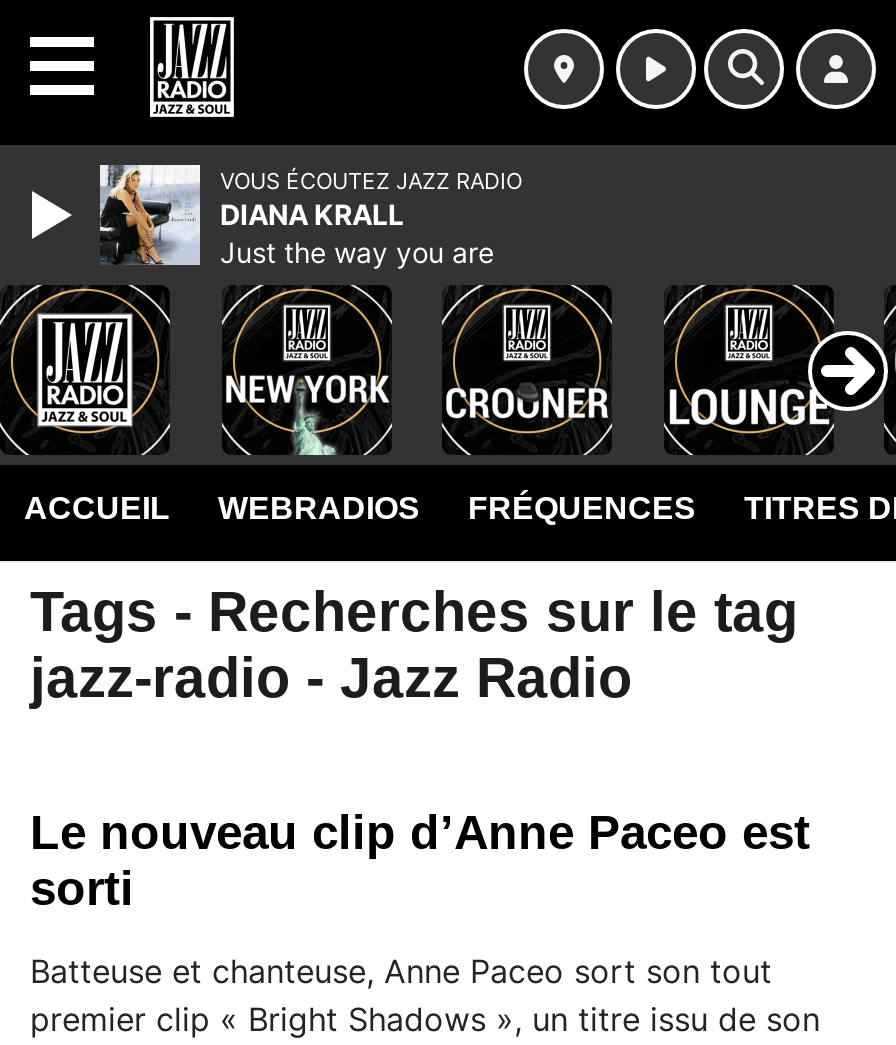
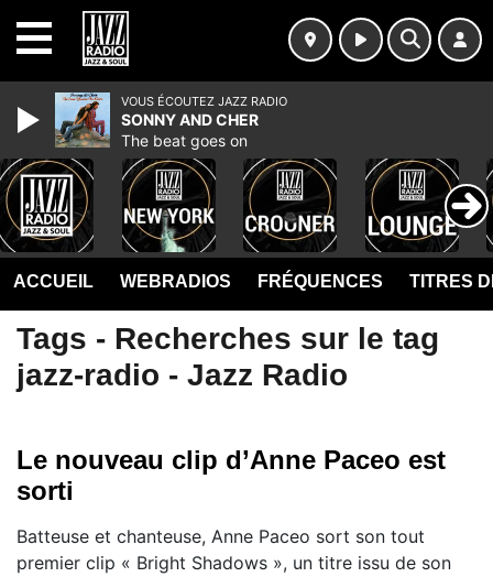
- [image]
- DIANA KRALL
- Just the way you are
+ [image]
+ SONNY AND CHER
+ The beat goes on
